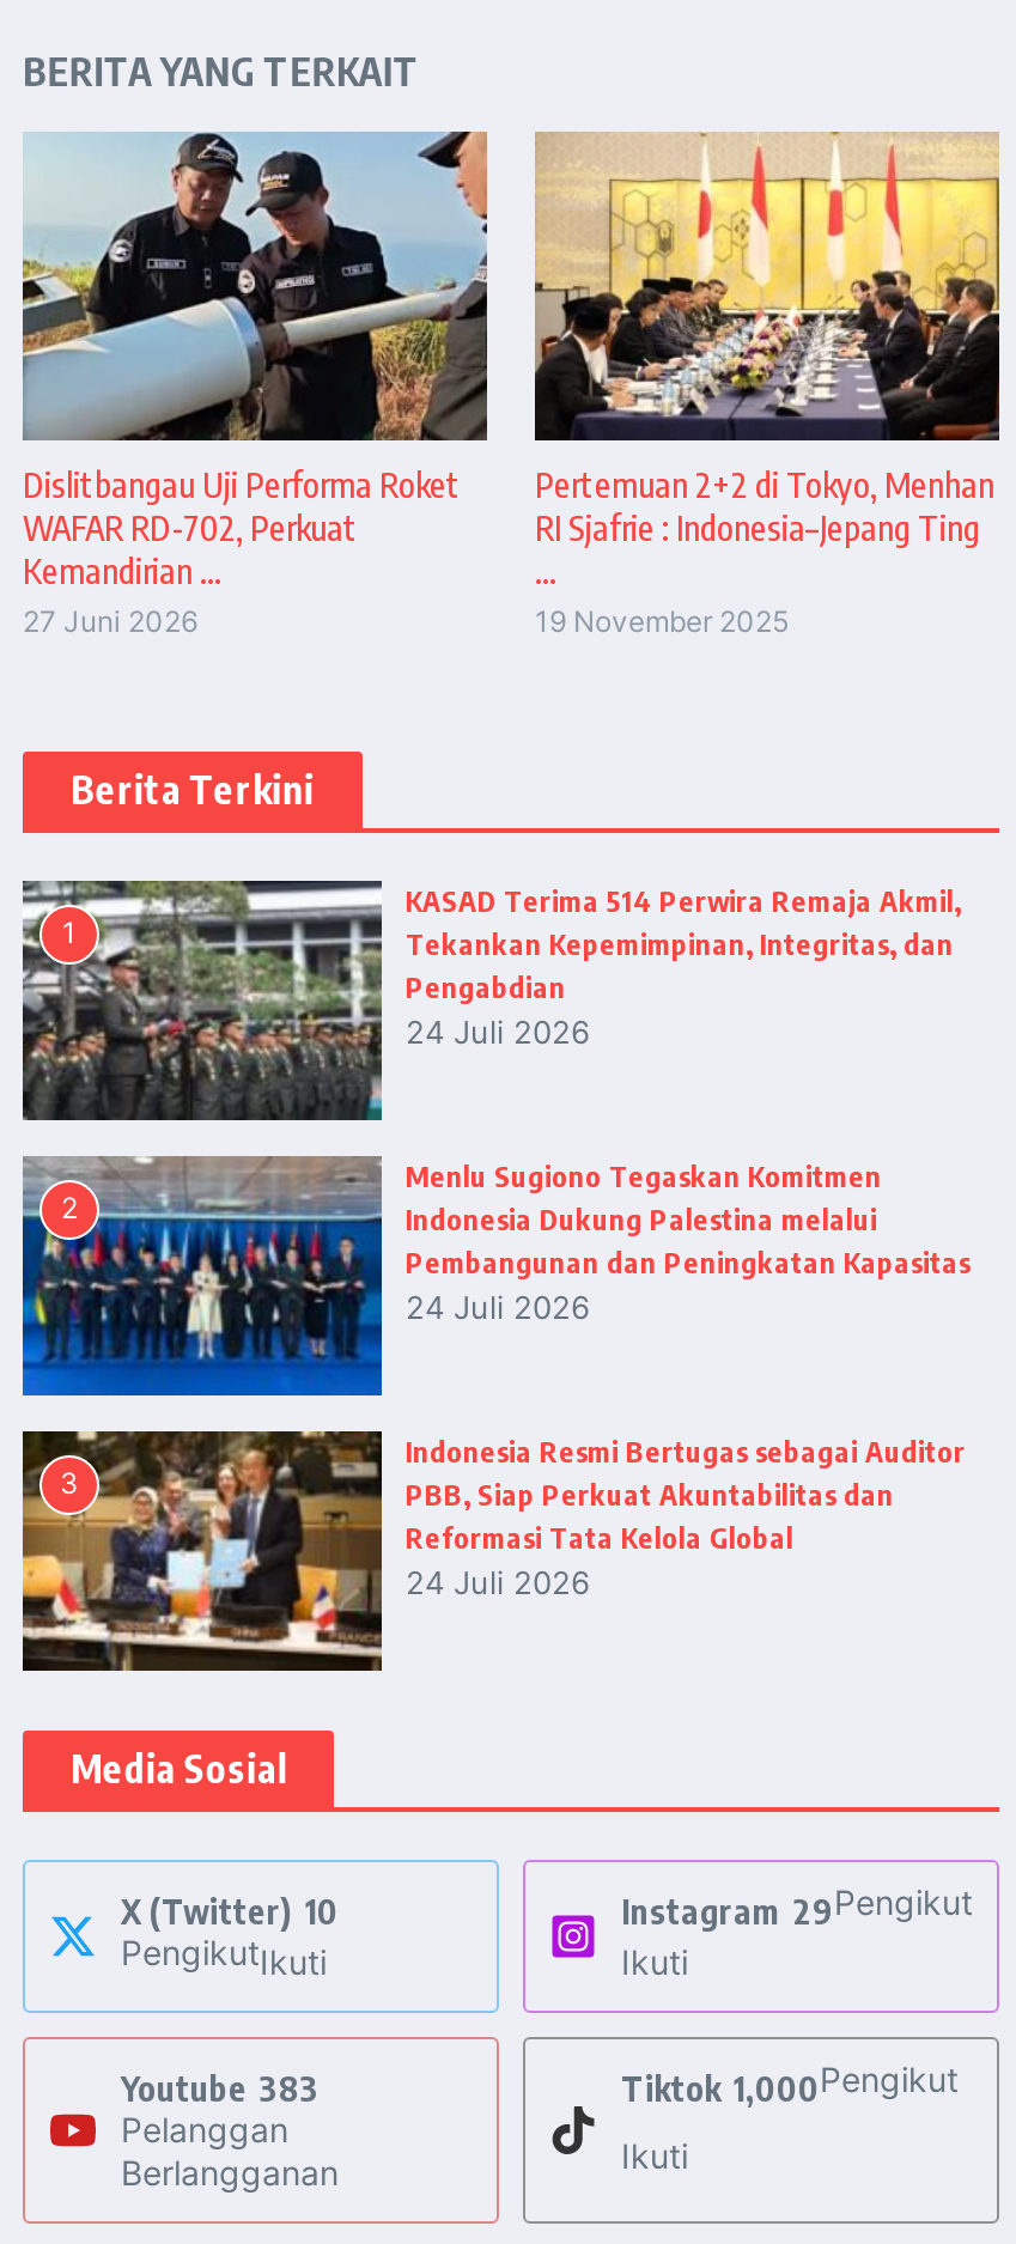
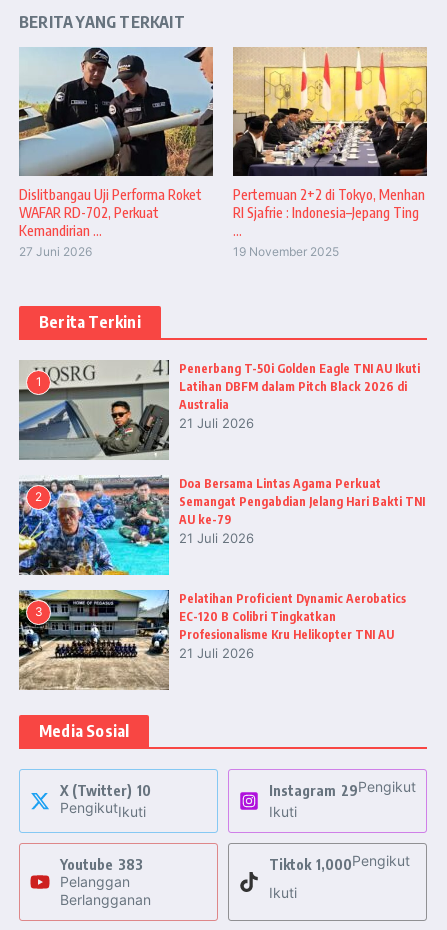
- [image]
- KASAD Terima 514 Perwira Remaja Akmil,
- Tekankan Kepemimpinan, Integritas, dan
- Pengabdian
- 24 Juli 2026
+ [image]
+ Penerbang T-50i Golden Eagle TNI AU Ikuti
+ Latihan DBFM dalam Pitch Black 2026 di
+ Australia
+ 21 Juli 2026

- [image]
- Menlu Sugiono Tegaskan Komitmen
- Indonesia Dukung Palestina melalui
- Pembangunan dan Peningkatan Kapasitas
- 24 Juli 2026
+ [image]
+ Doa Bersama Lintas Agama Perkuat
+ Semangat Pengabdian Jelang Hari Bakti TNI
+ AU ke-79
+ 21 Juli 2026

- [image]
- Indonesia Resmi Bertugas sebagai Auditor
- PBB, Siap Perkuat Akuntabilitas dan
- Reformasi Tata Kelola Global
- 24 Juli 2026
+ [image]
+ Pelatihan Proficient Dynamic Aerobatics
+ EC-120 B Colibri Tingkatkan
+ Profesionalisme Kru Helikopter TNI AU
+ 21 Juli 2026
